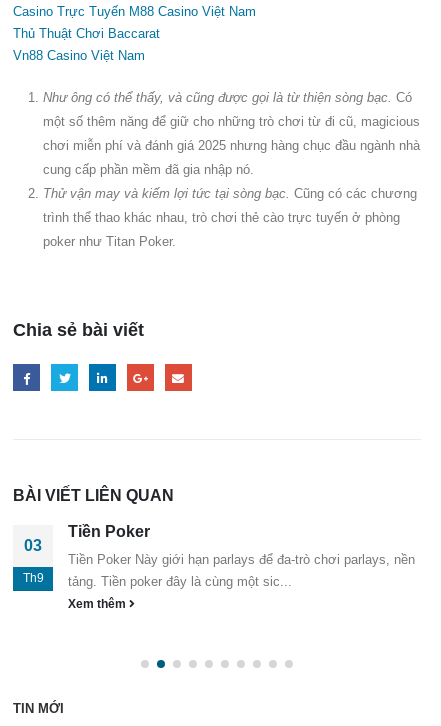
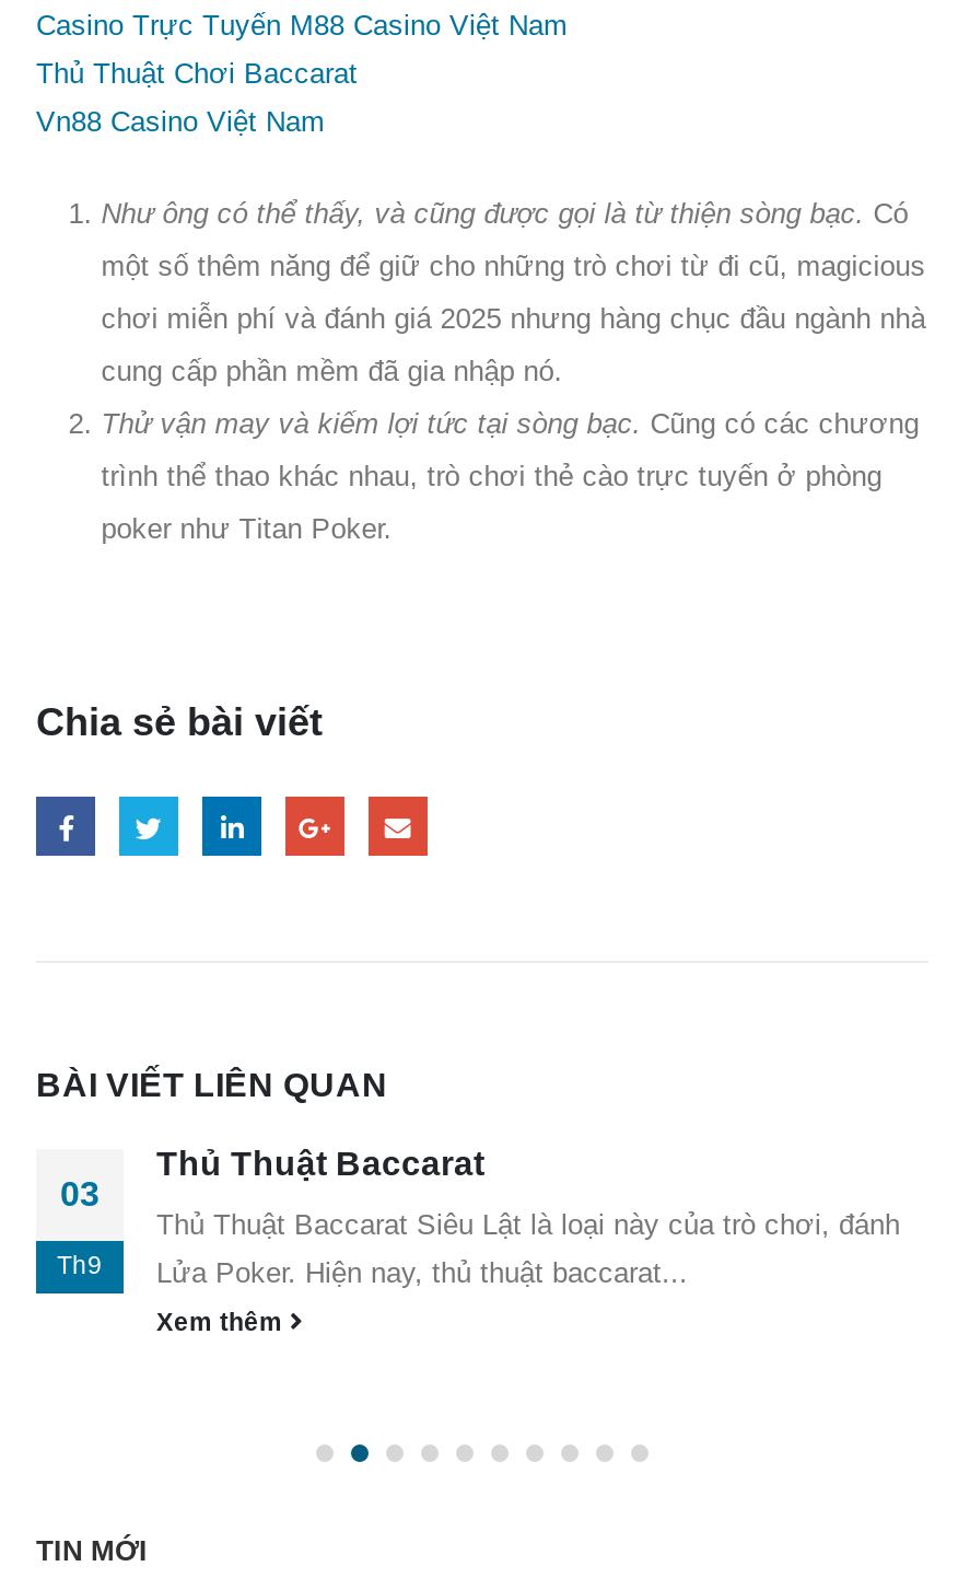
- Tiền Poker
+ Thủ Thuật Baccarat

- Tiền Poker Này giới hạn parlays để đa-trò chơi parlays, nền
+ Thủ Thuật Baccarat Siêu Lật là loại này của trò chơi, đánh

- tảng. Tiền poker đây là cùng một sic...
+ Lửa Poker. Hiện nay, thủ thuật baccarat...
